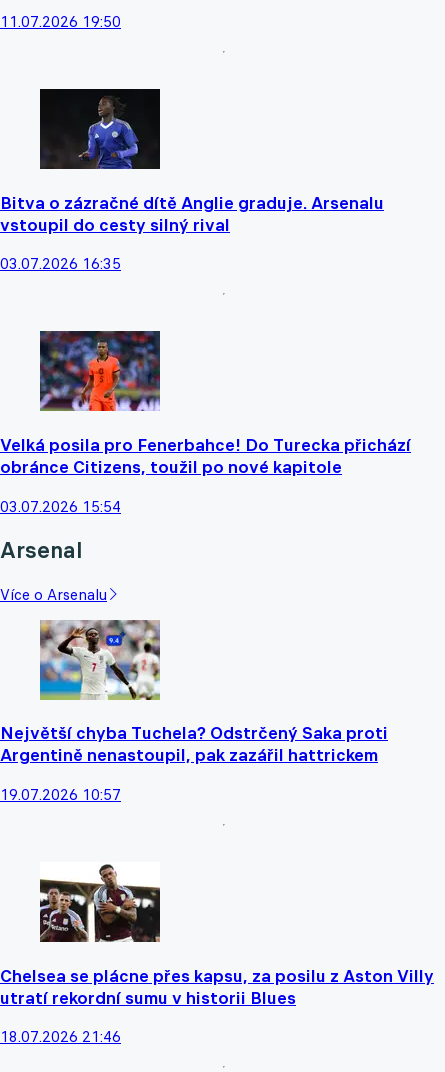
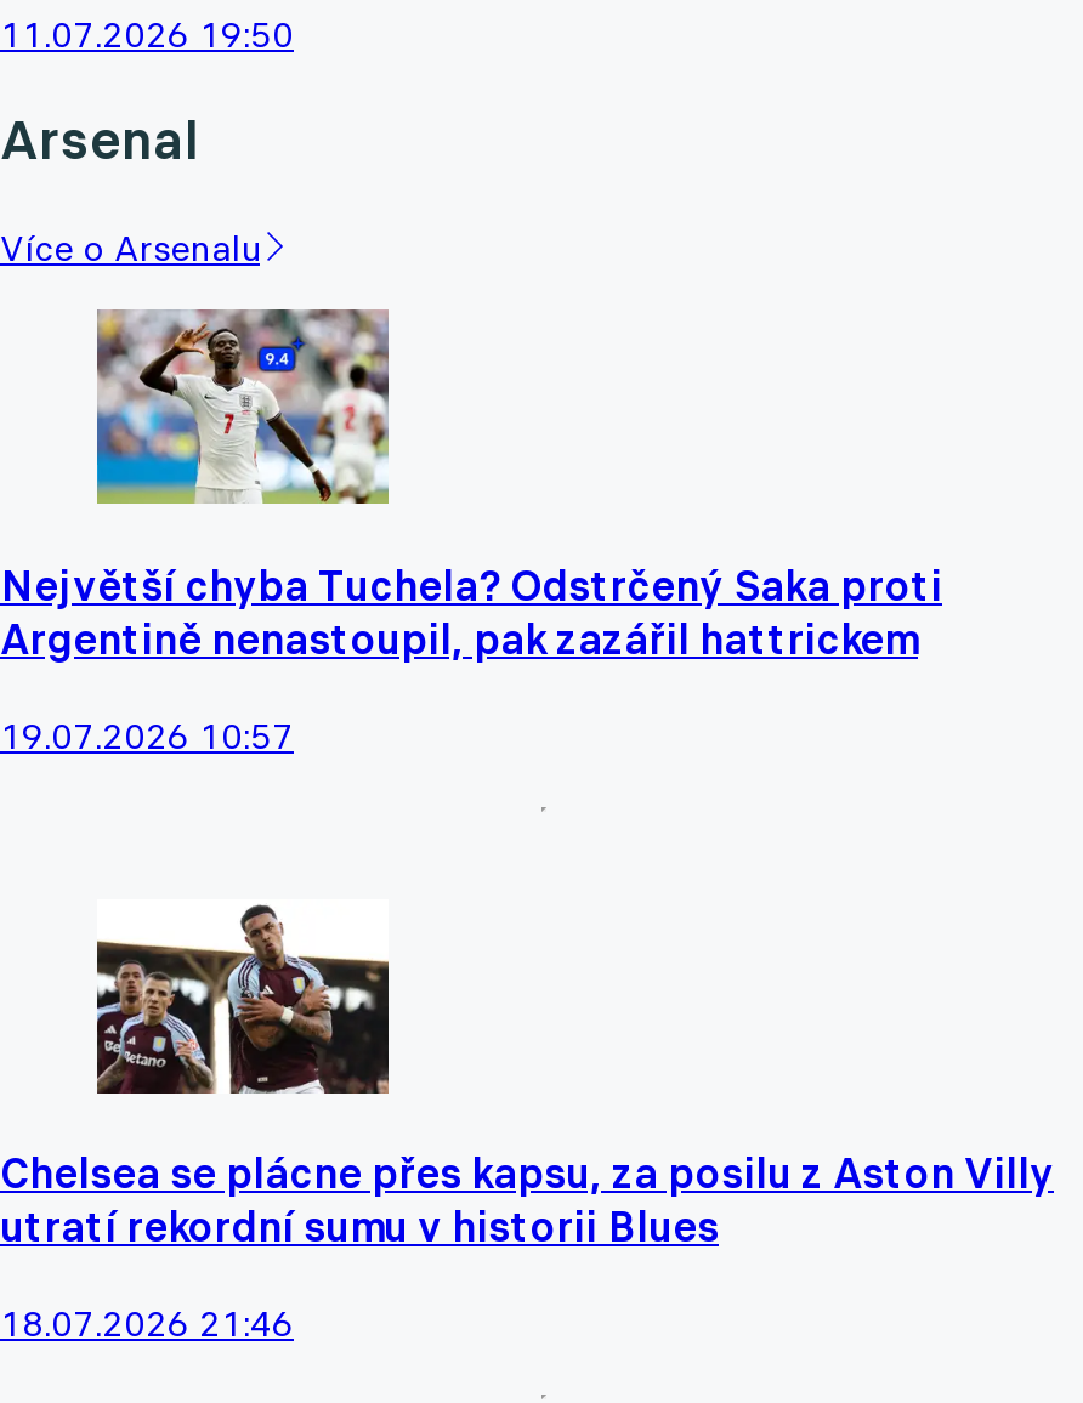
- [image]
- Bitva o zázračné dítě Anglie graduje. Arsenalu
- vstoupil do cesty silný rival
- 03.07.2026 16:35

- [image]
- Velká posila pro Fenerbahce! Do Turecka přichází
- obránce Citizens, toužil po nové kapitole
- 03.07.2026 15:54
